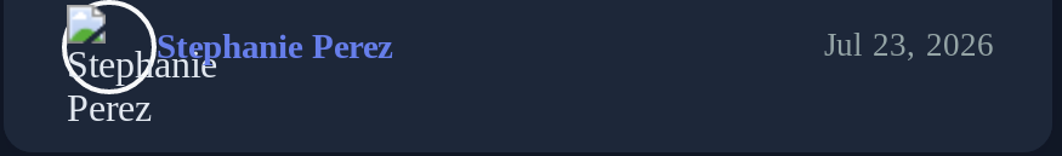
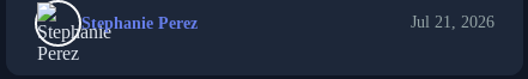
- Jul 23, 2026
+ Jul 21, 2026
